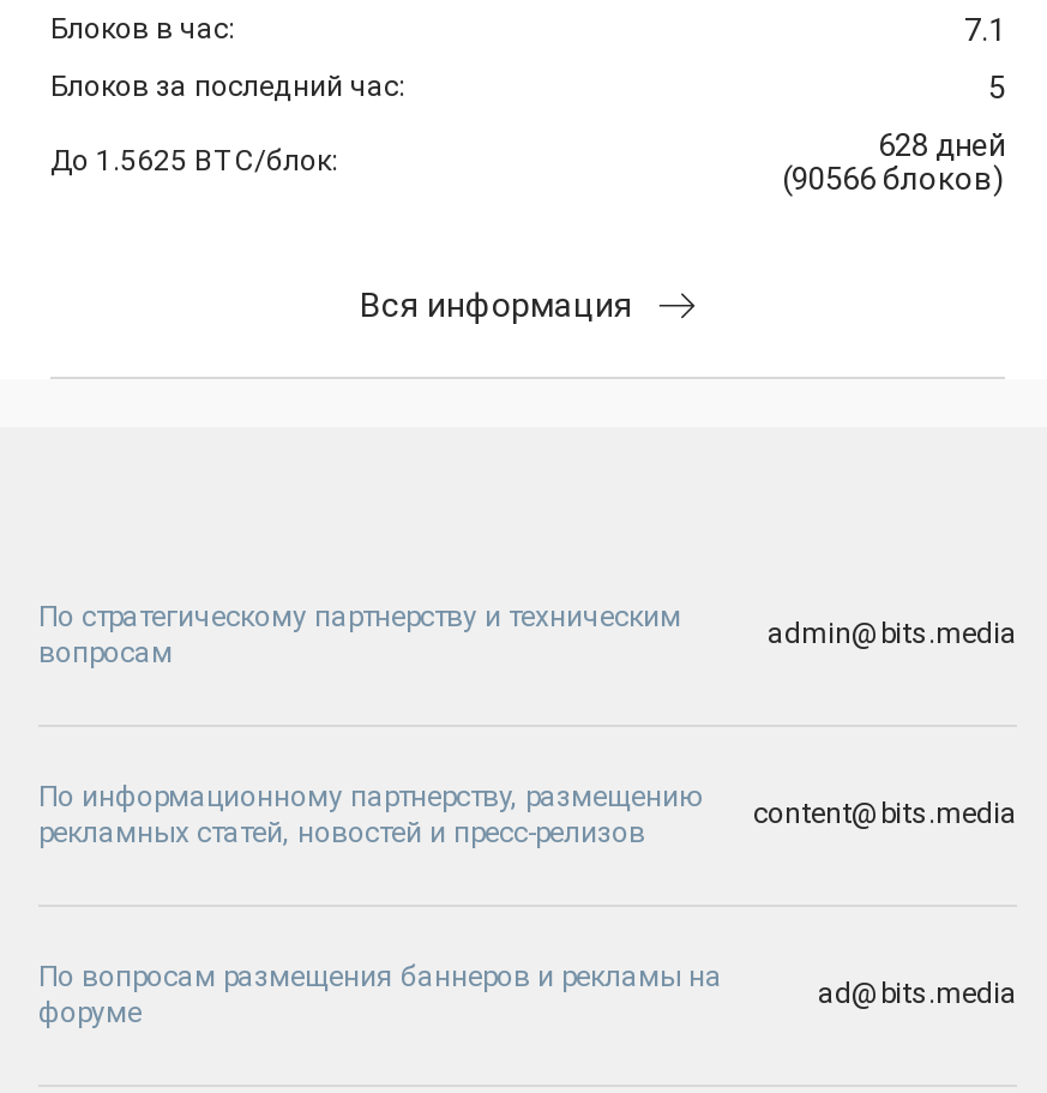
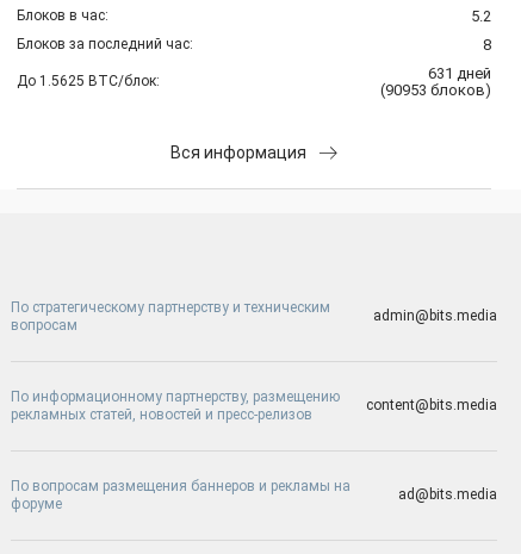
- 7.1
+ 5.2

- 5
+ 8

- 628 дней
+ 631 дней

- (90566 блоков)
+ (90953 блоков)
